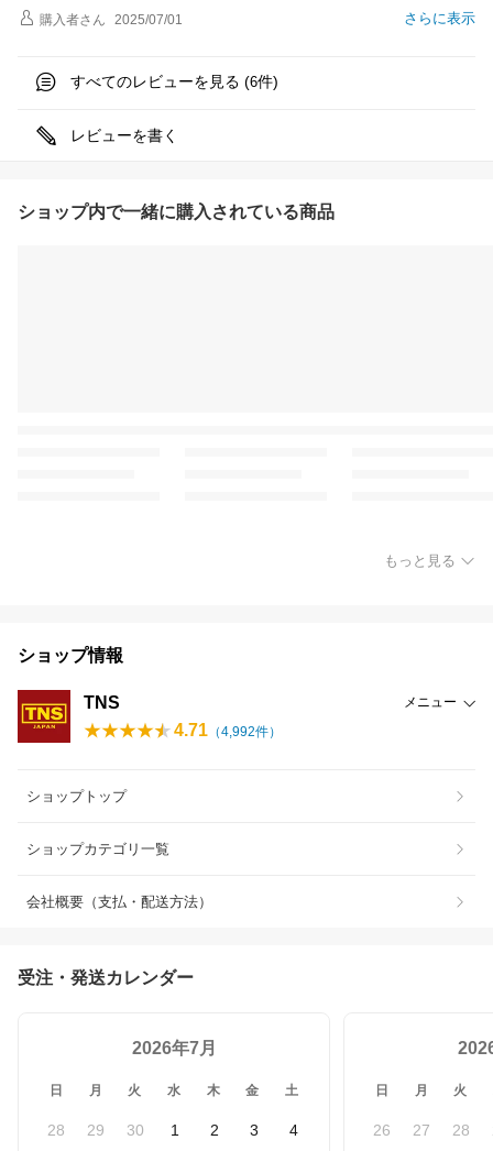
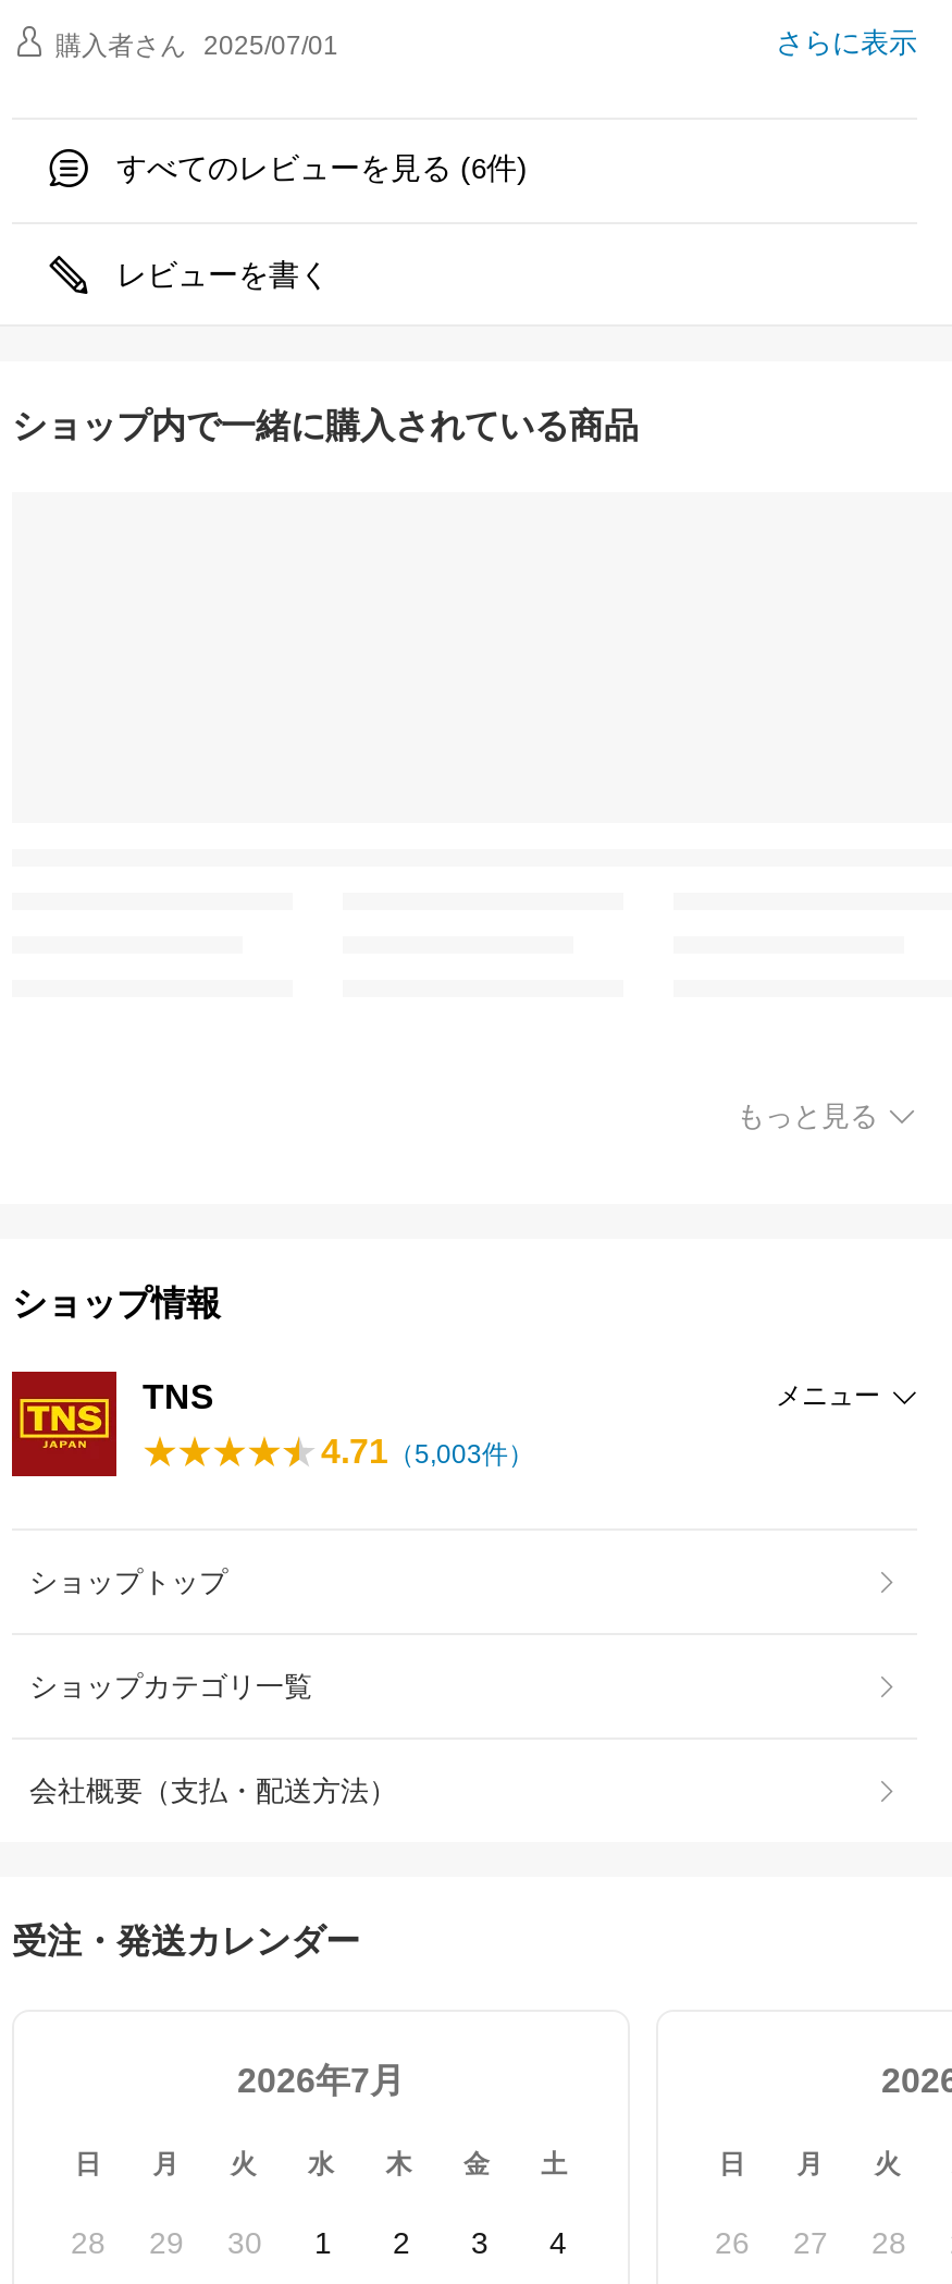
- 4.71（4,992件）
+ 4.71（5,003件）
